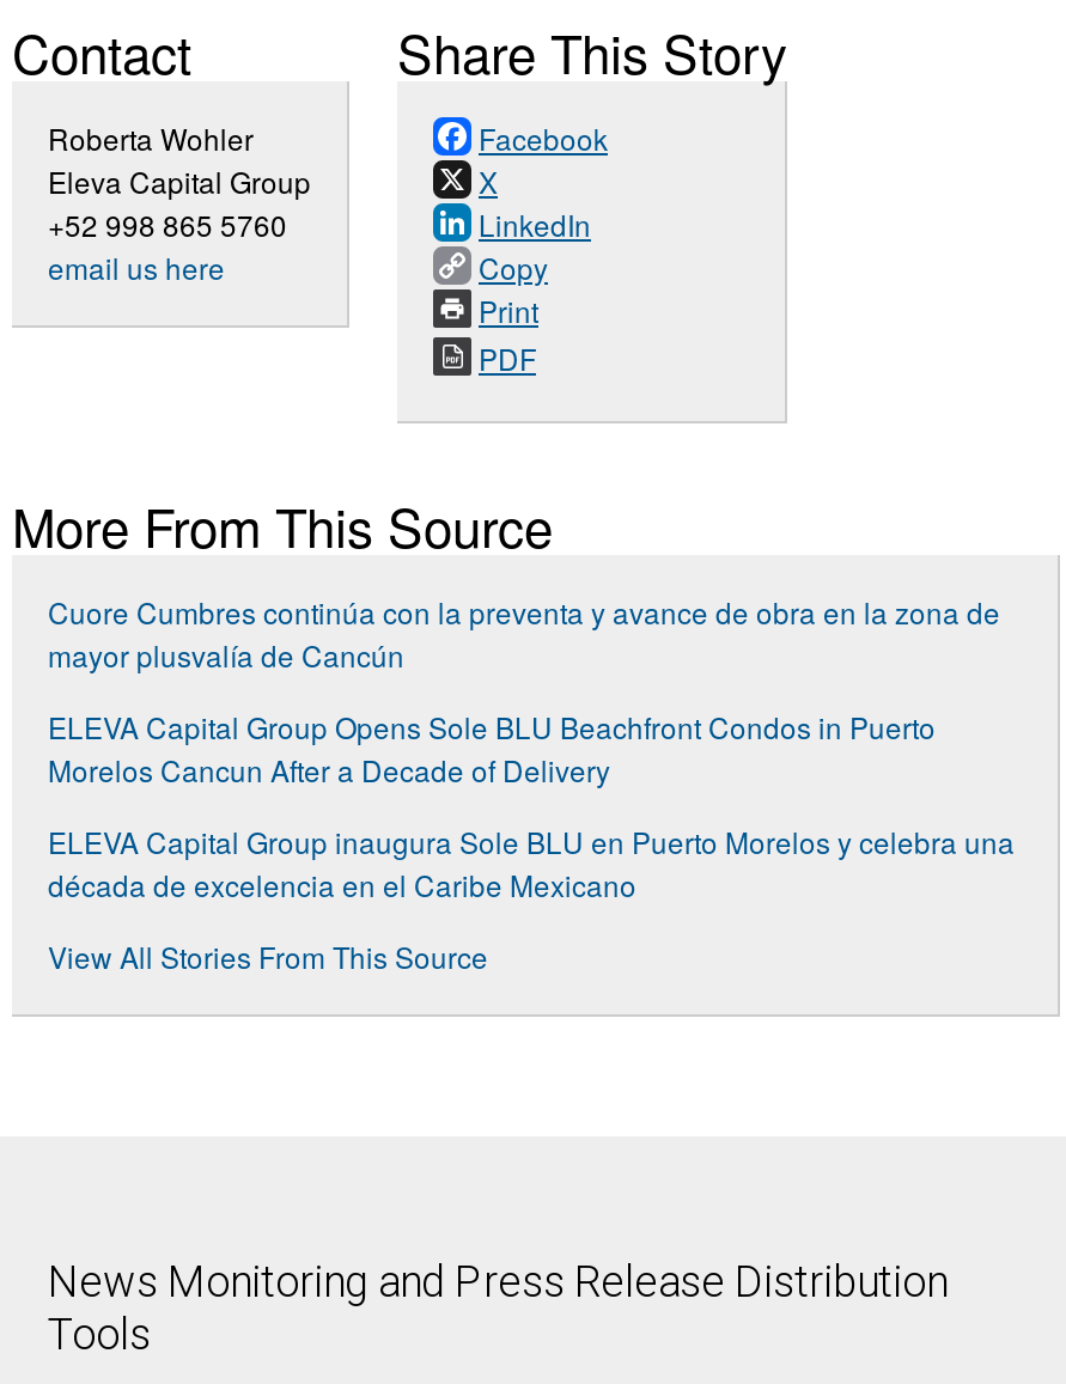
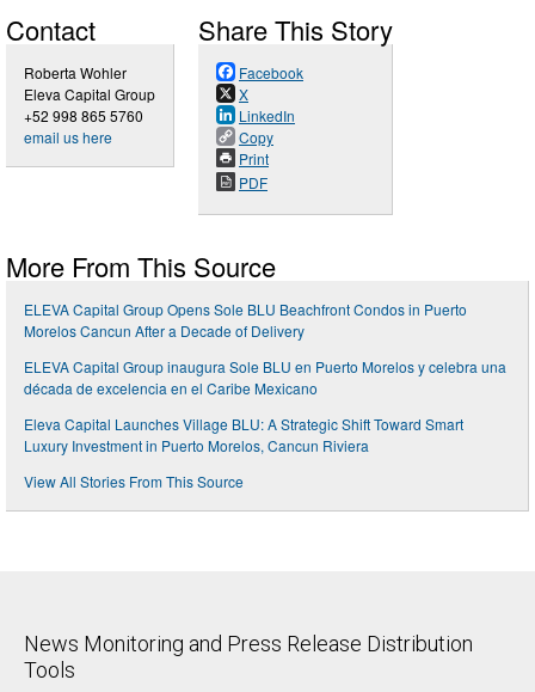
- Cuore Cumbres continúa con la preventa y avance de obra en la zona de
- mayor plusvalía de Cancún

moved up: ELEVA Capital Group Opens Sole BLU Beachfront Condos in Puerto | Morelos Cancun After a Decade of Delivery | ELEVA Capital Group inaugura Sole BLU en Puerto Morelos y celebra una | década de excelencia en el Caribe Mexicano

+ Eleva Capital Launches Village BLU: A Strategic Shift Toward Smart
+ Luxury Investment in Puerto Morelos, Cancun Riviera
